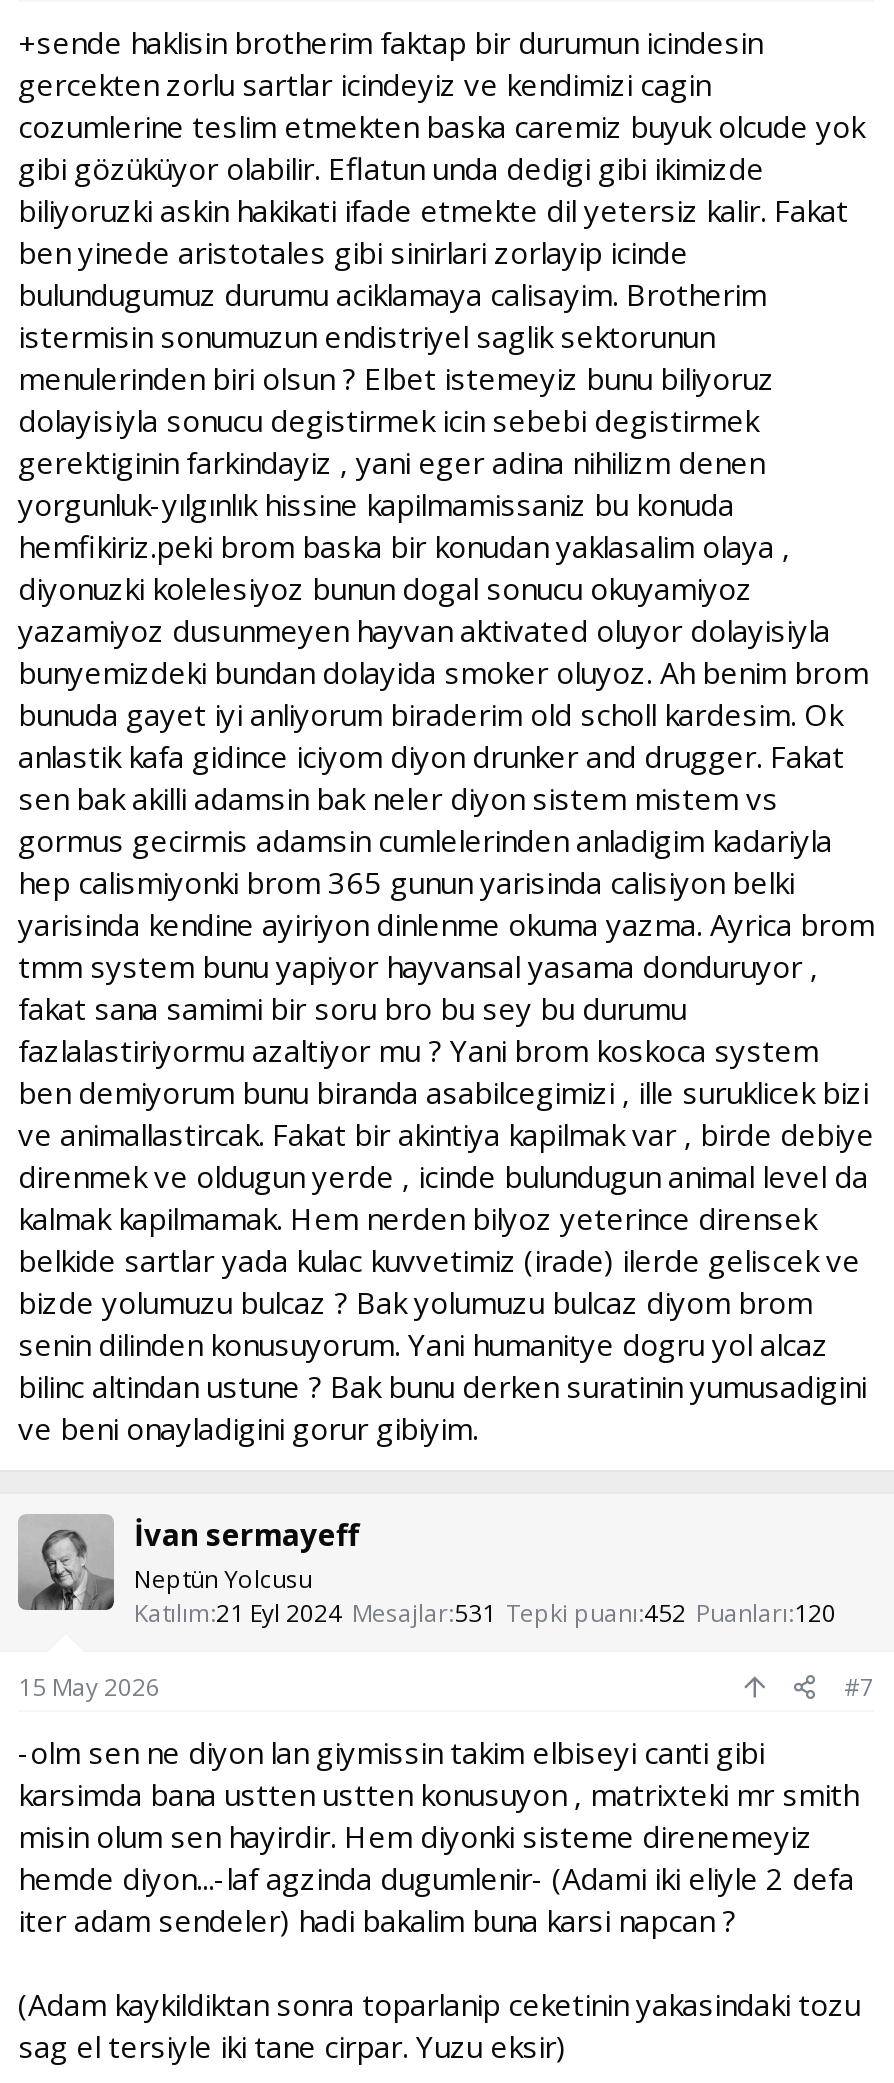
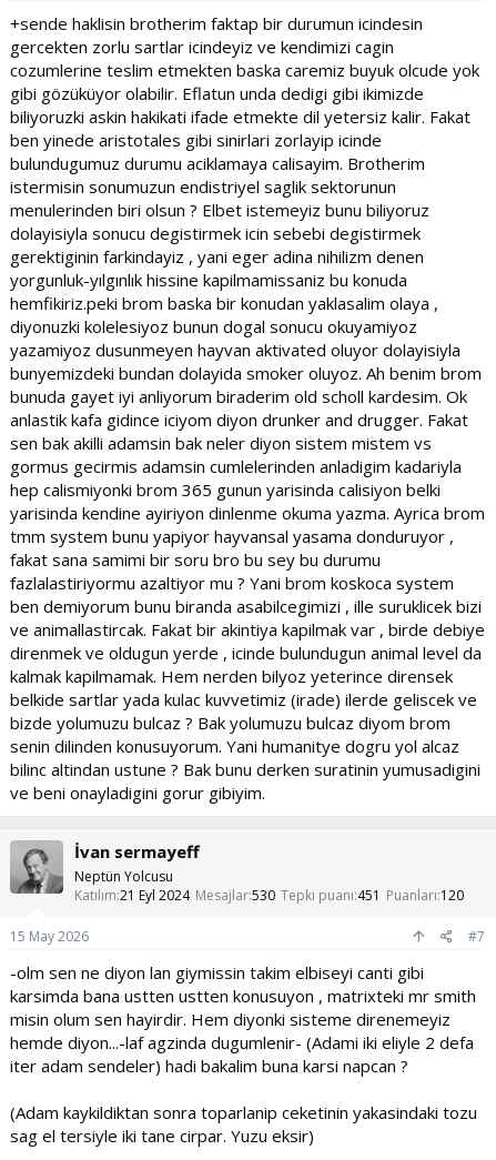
- Katılım 21 Eyl 2024 Mesajlar 531 Tepki puanı 452 Puanları 120
+ Katılım 21 Eyl 2024 Mesajlar 530 Tepki puanı 451 Puanları 120
